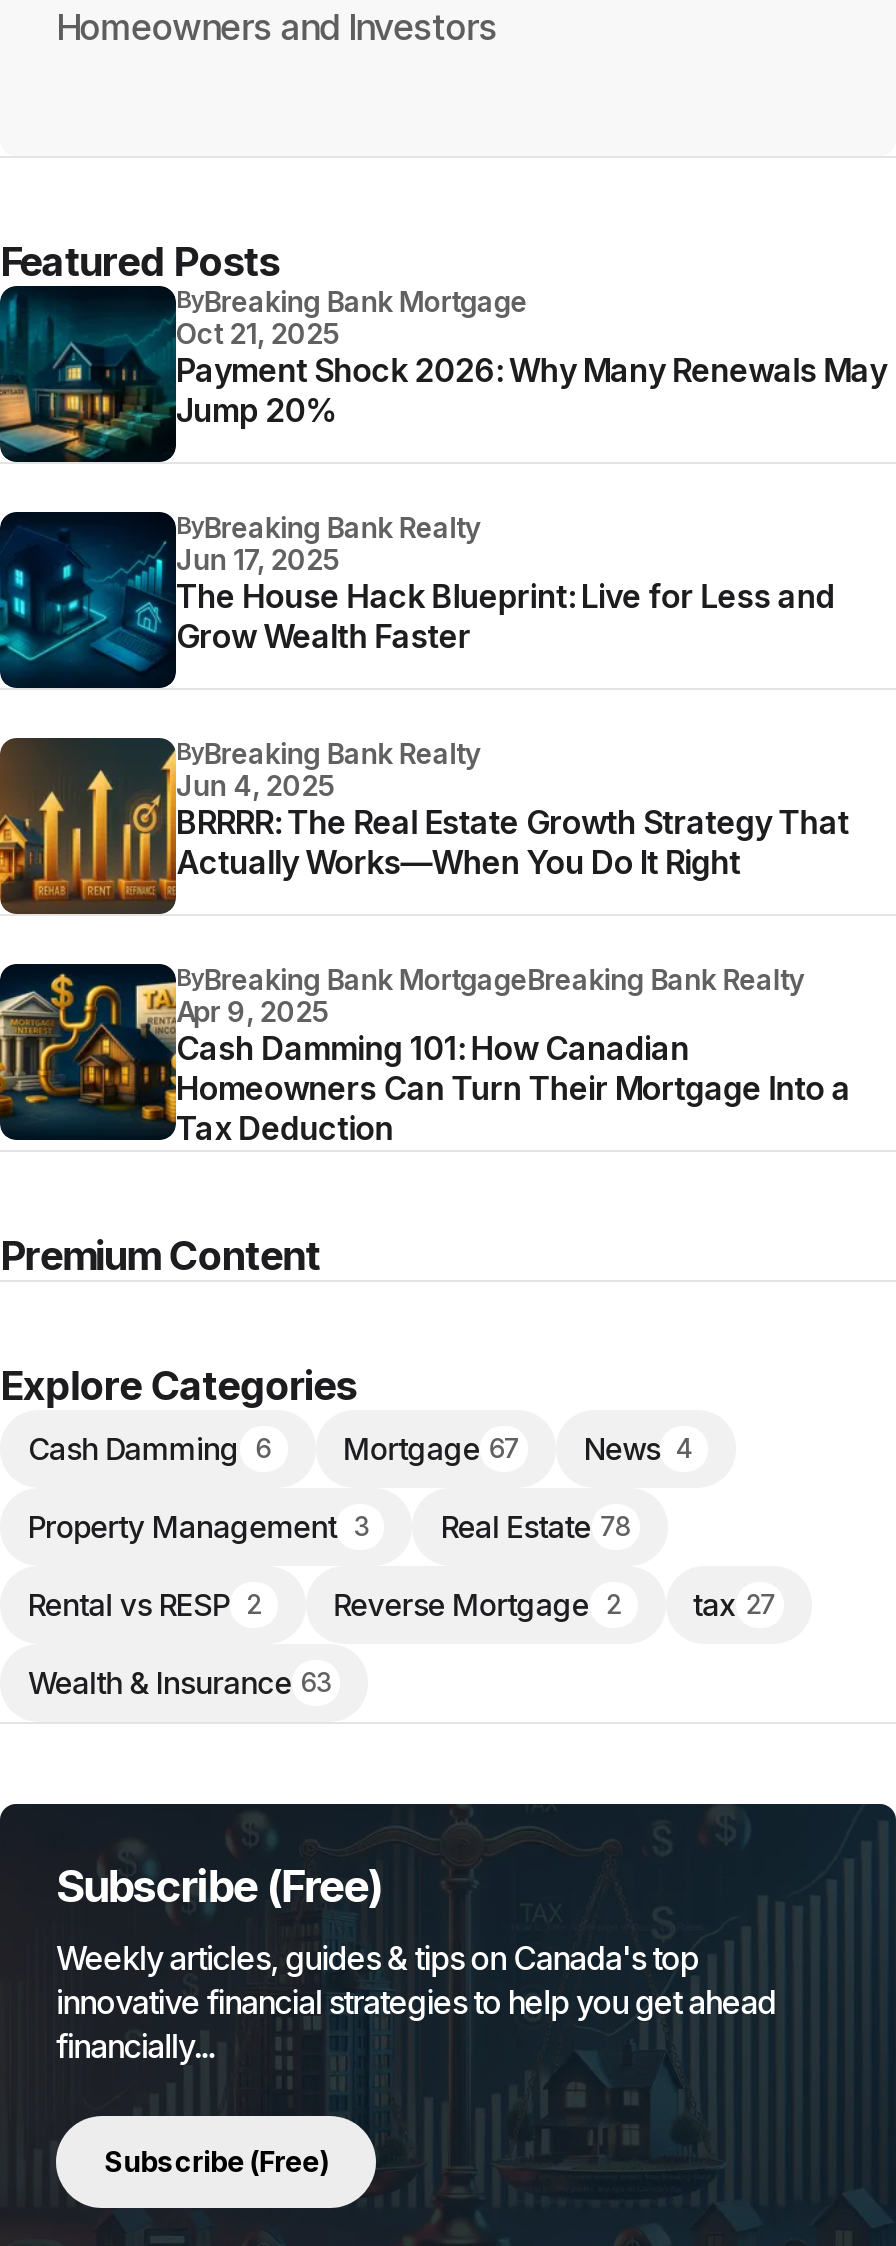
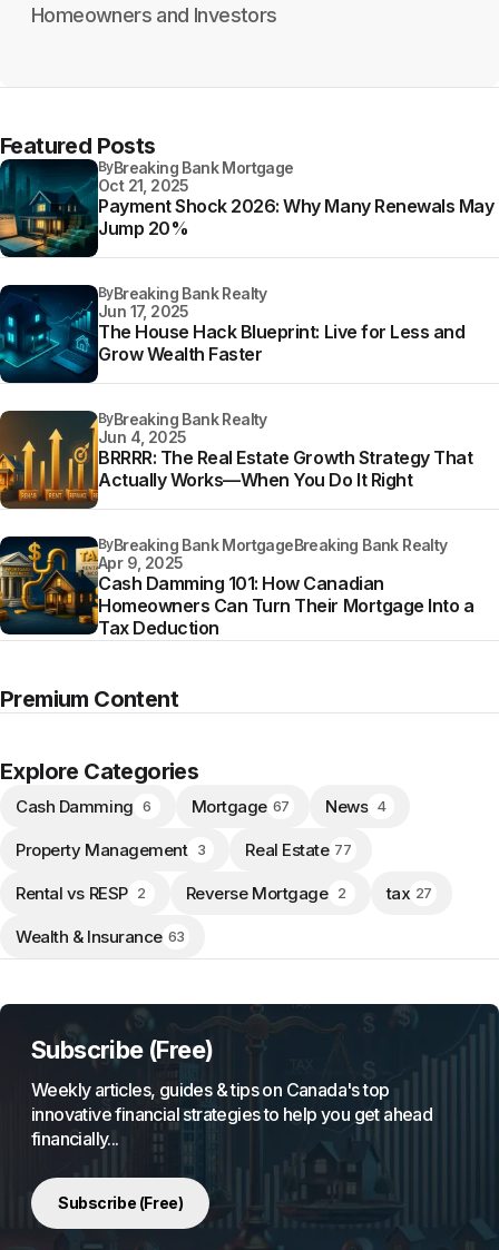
- Property Management 3 Real Estate 78
+ Property Management 3 Real Estate 77
